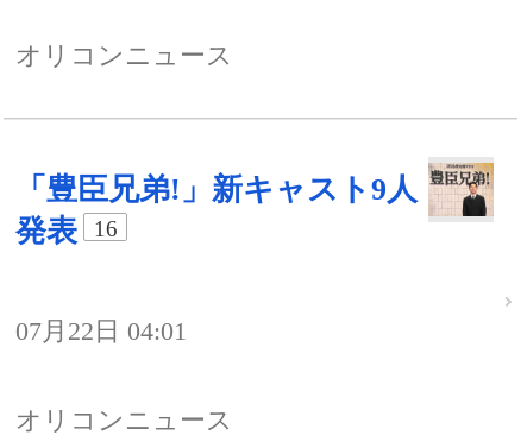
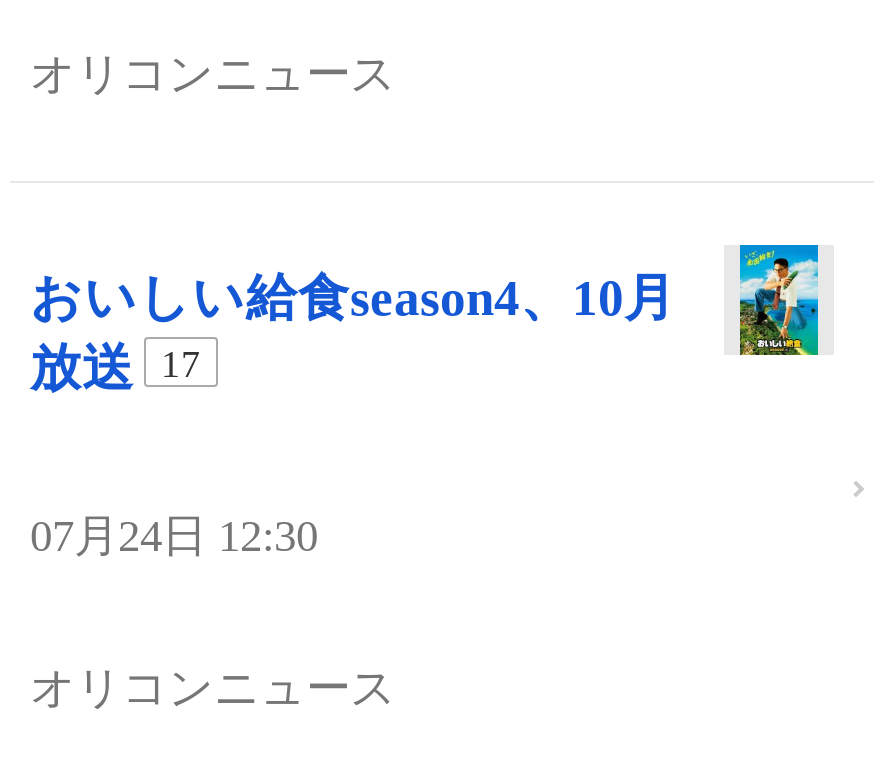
- [image]
- 「豊臣兄弟!」新キャスト9人
- 発表
- 16
+ [image]
+ おいしい給食season4、10月
+ 放送
+ 17

- 07月22日 04:01
+ 07月24日 12:30
